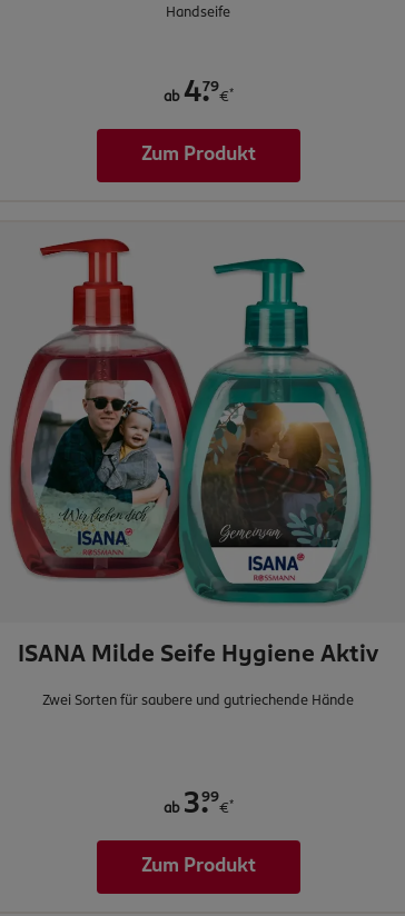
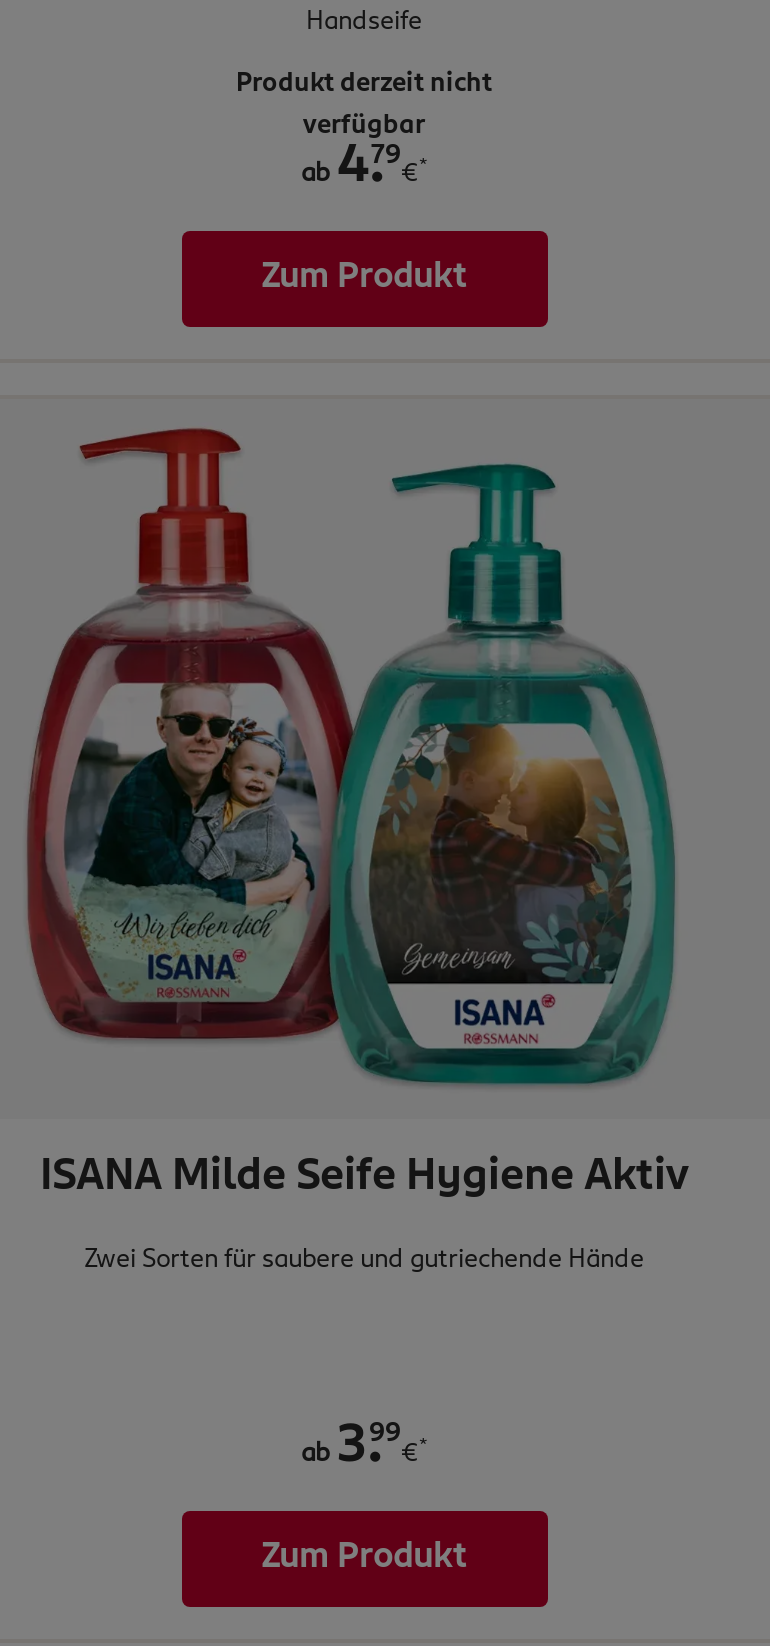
+ Produkt derzeit nicht
+ verfügbar
